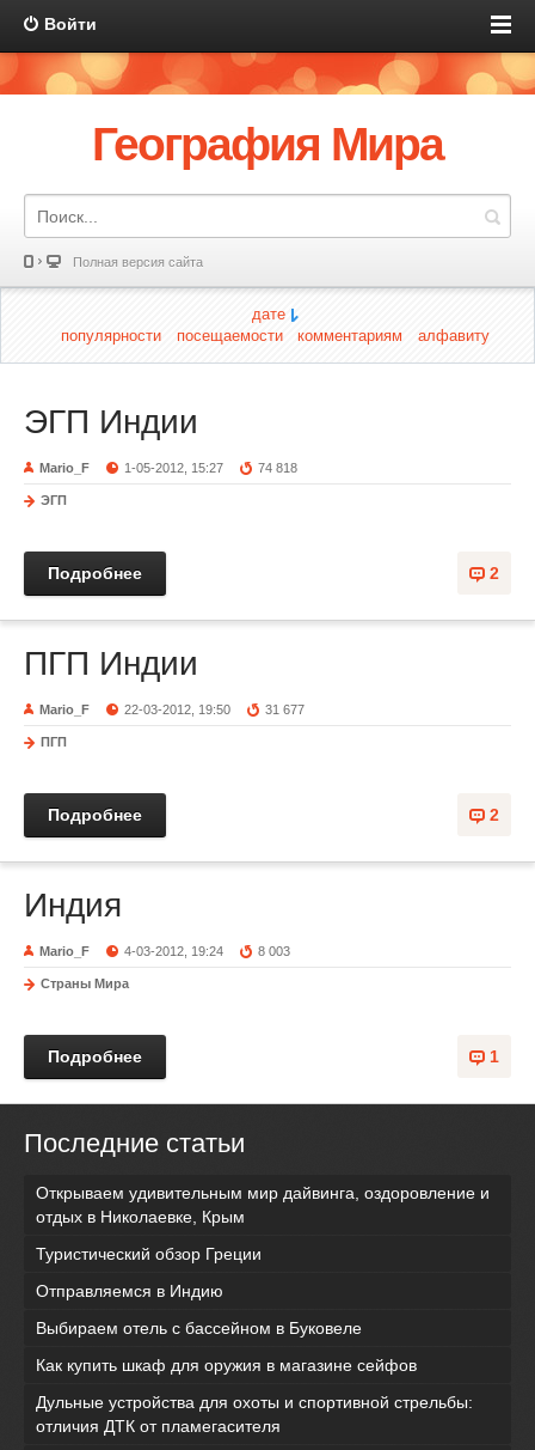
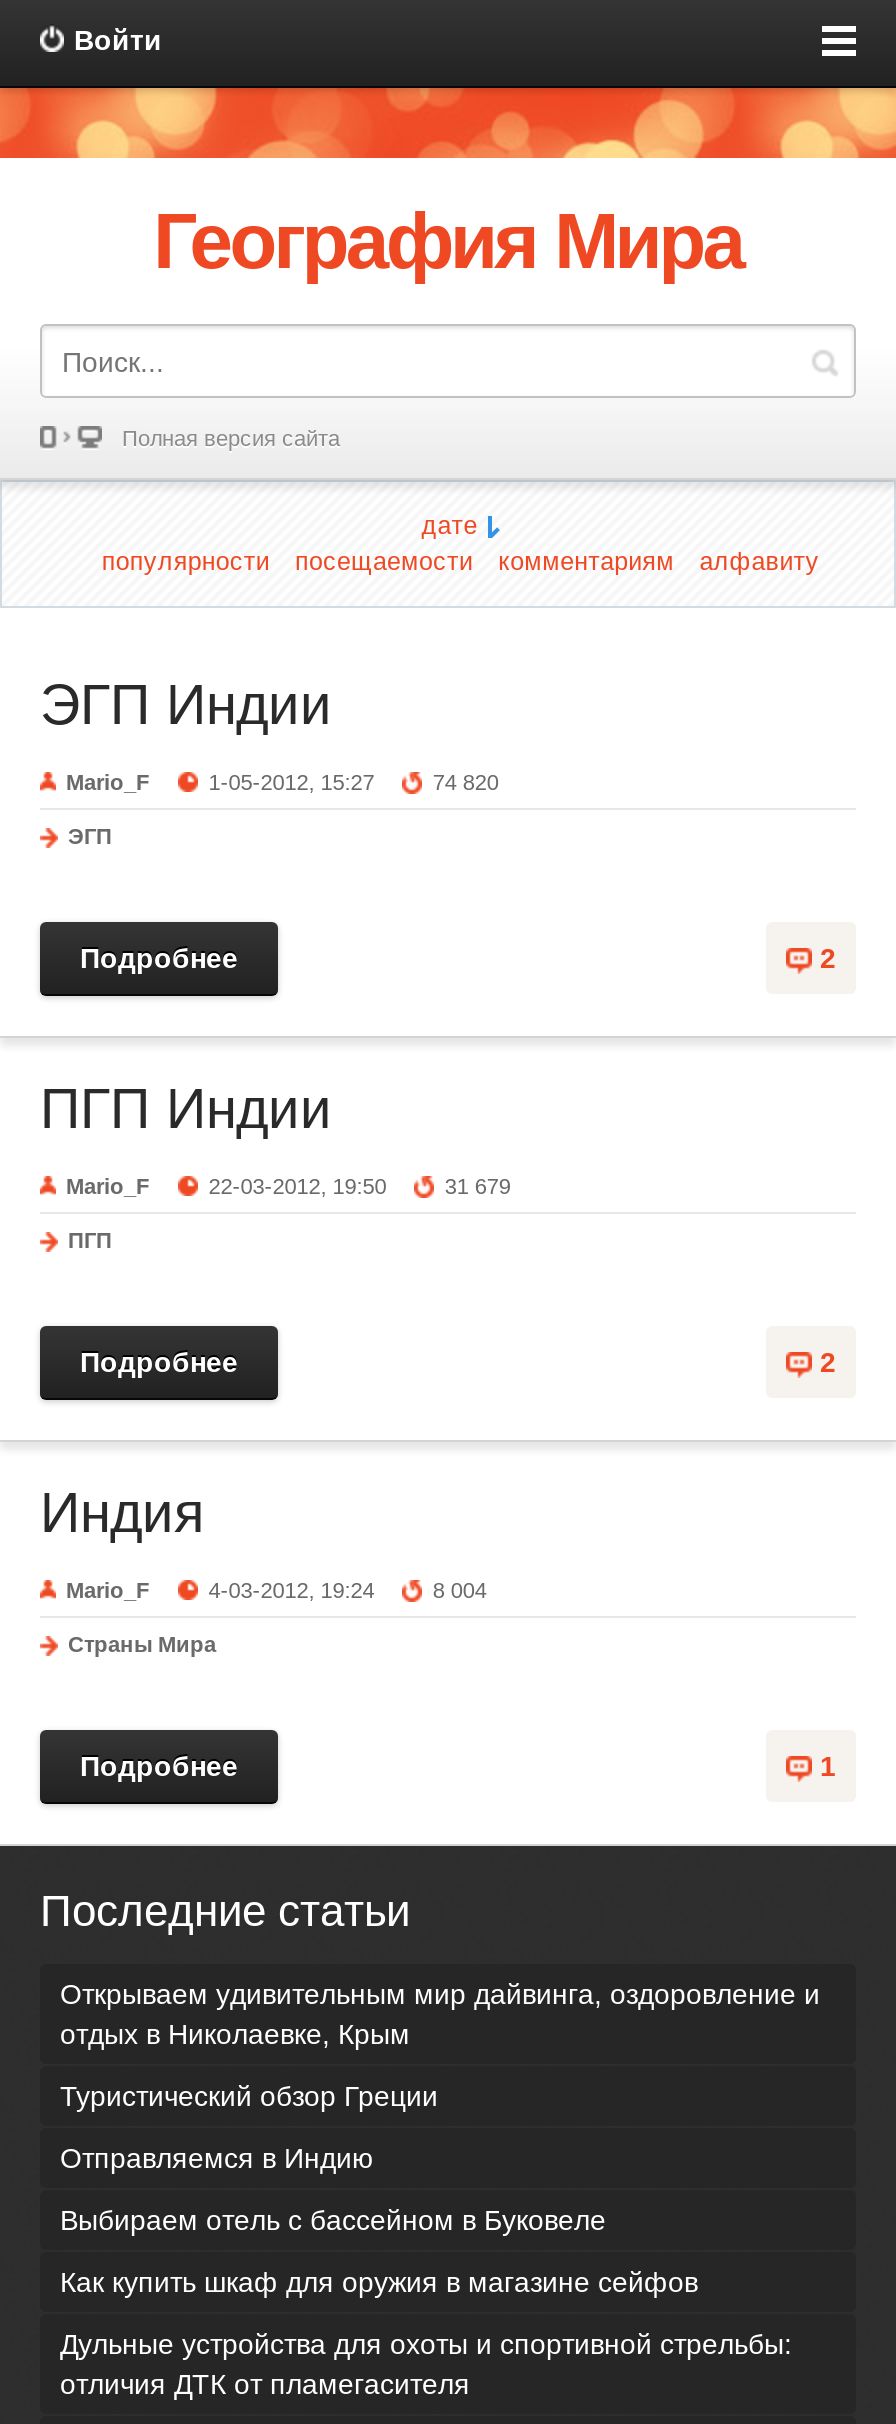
- 74 818
+ 74 820

- 31 677
+ 31 679

- 8 003
+ 8 004
